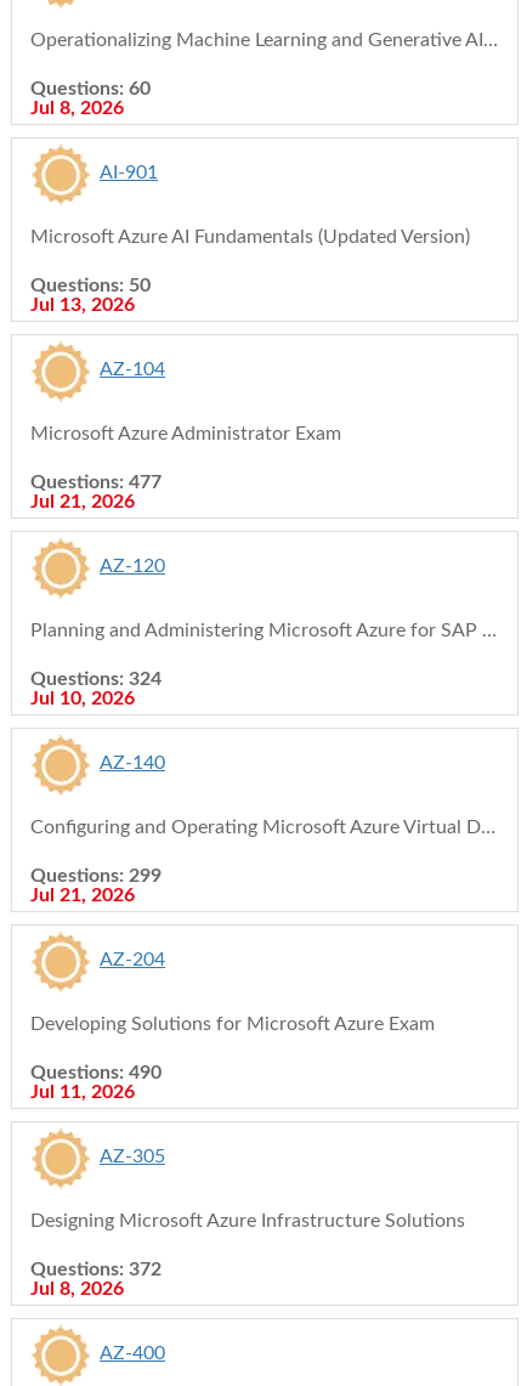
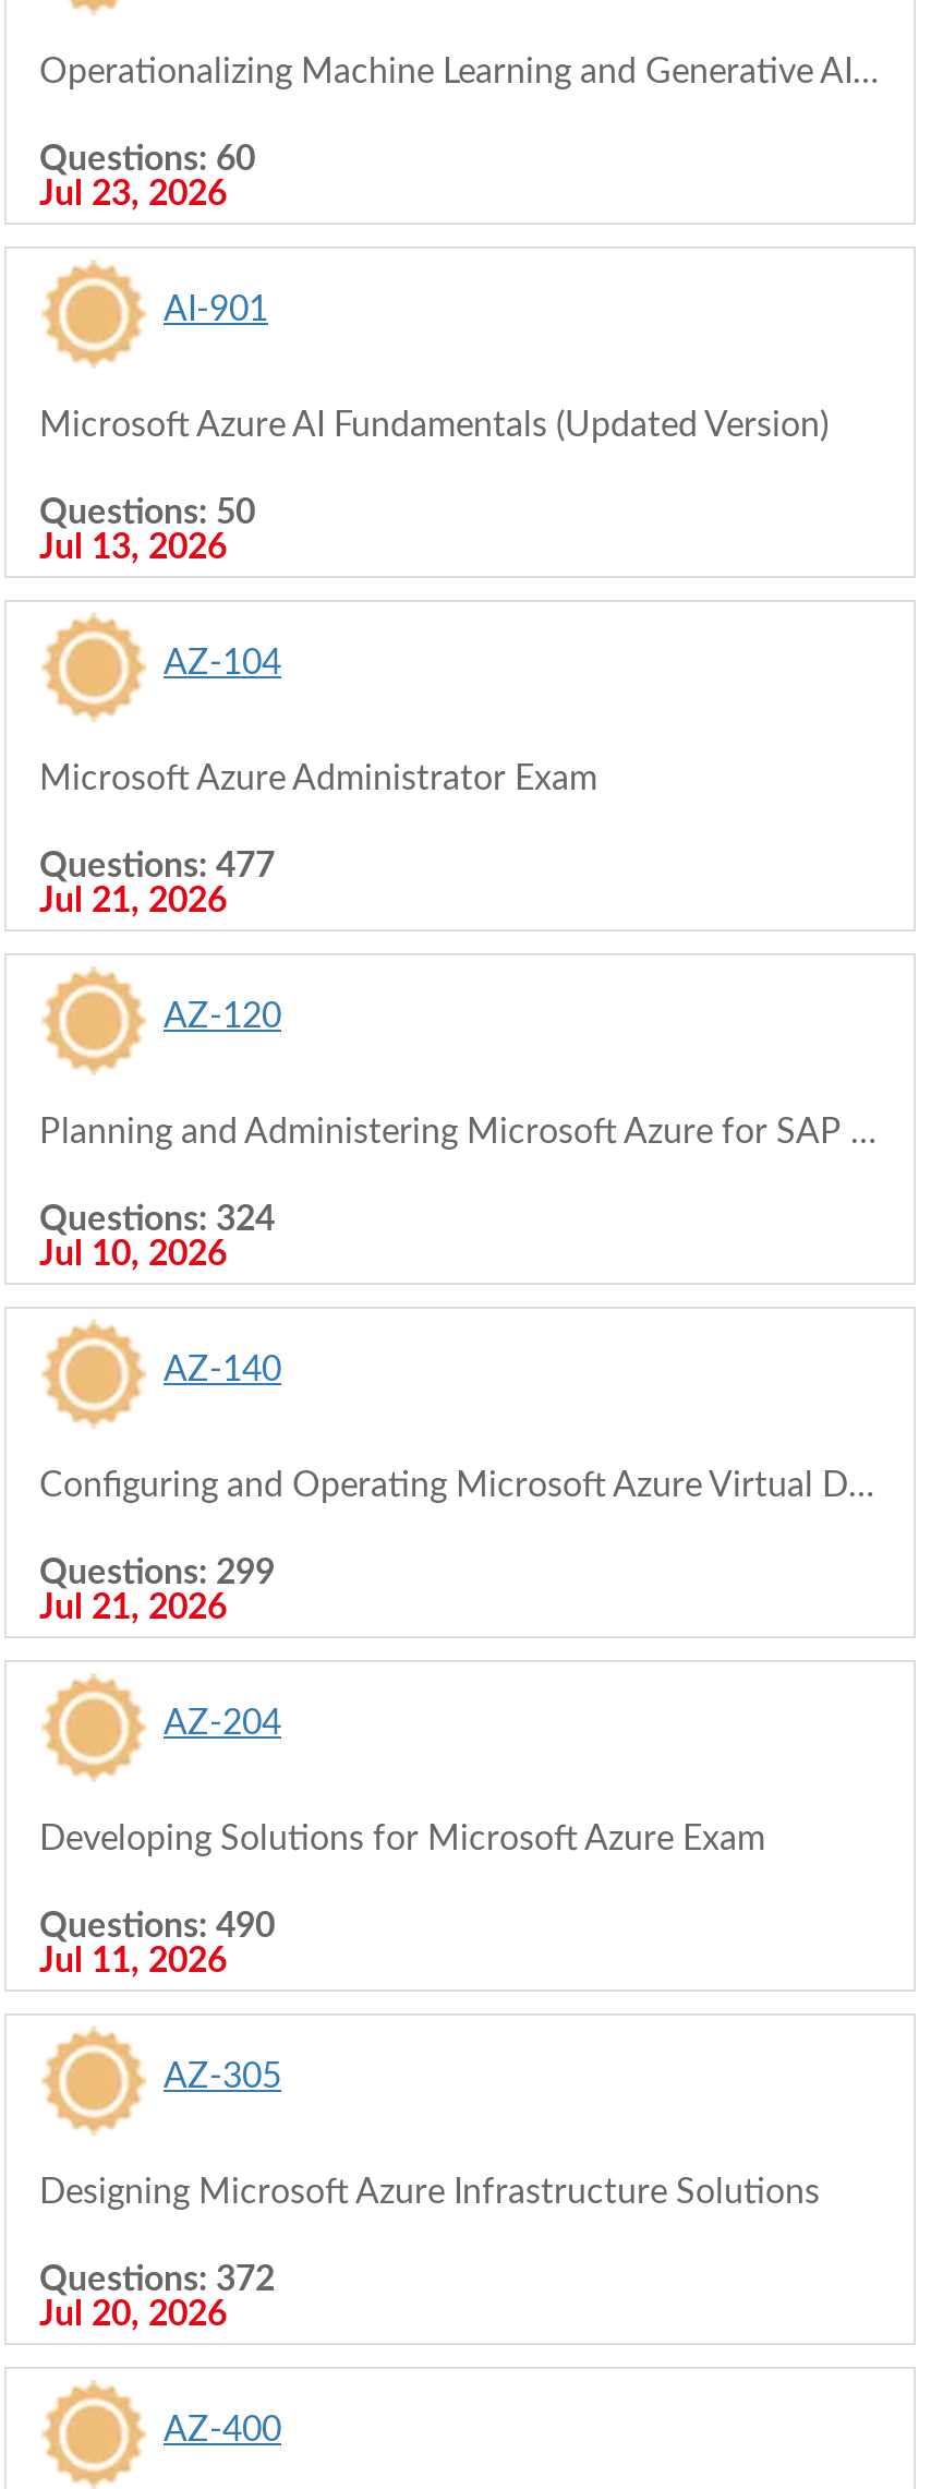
- Jul 8, 2026
+ Jul 23, 2026

- Jul 8, 2026
+ Jul 20, 2026
